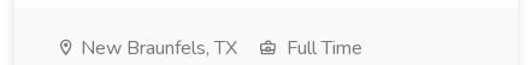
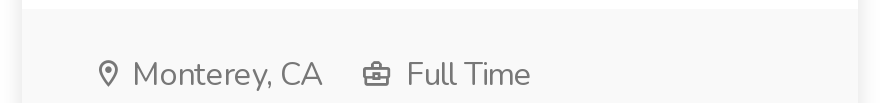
- New Braunfels, TX
+ Monterey, CA
